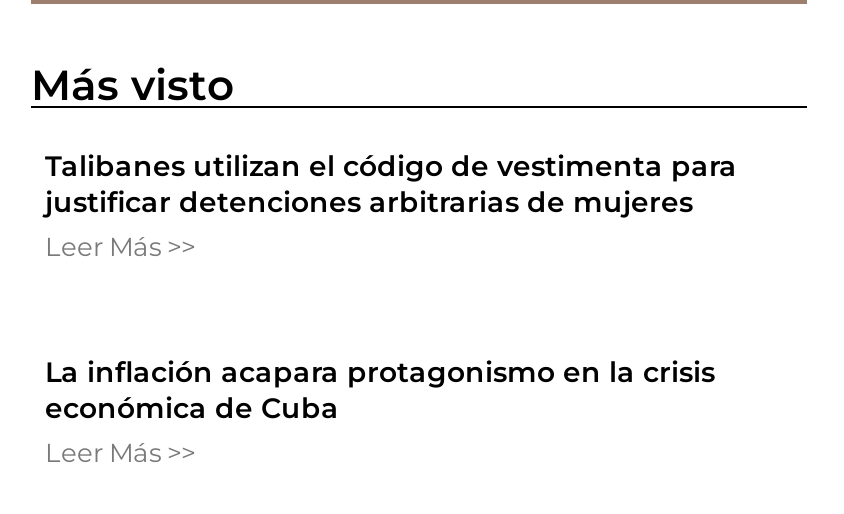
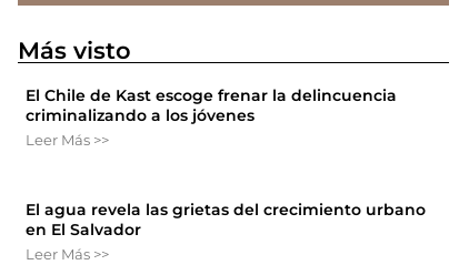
- Talibanes utilizan el código de vestimenta para
- justificar detenciones arbitrarias de mujeres
+ El Chile de Kast escoge frenar la delincuencia
+ criminalizando a los jóvenes

- La inflación acapara protagonismo en la crisis
- económica de Cuba
+ El agua revela las grietas del crecimiento urbano
+ en El Salvador
